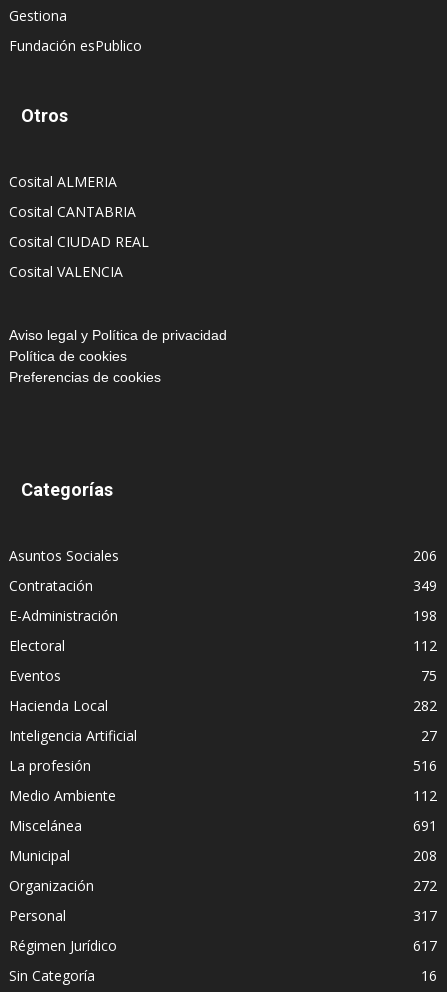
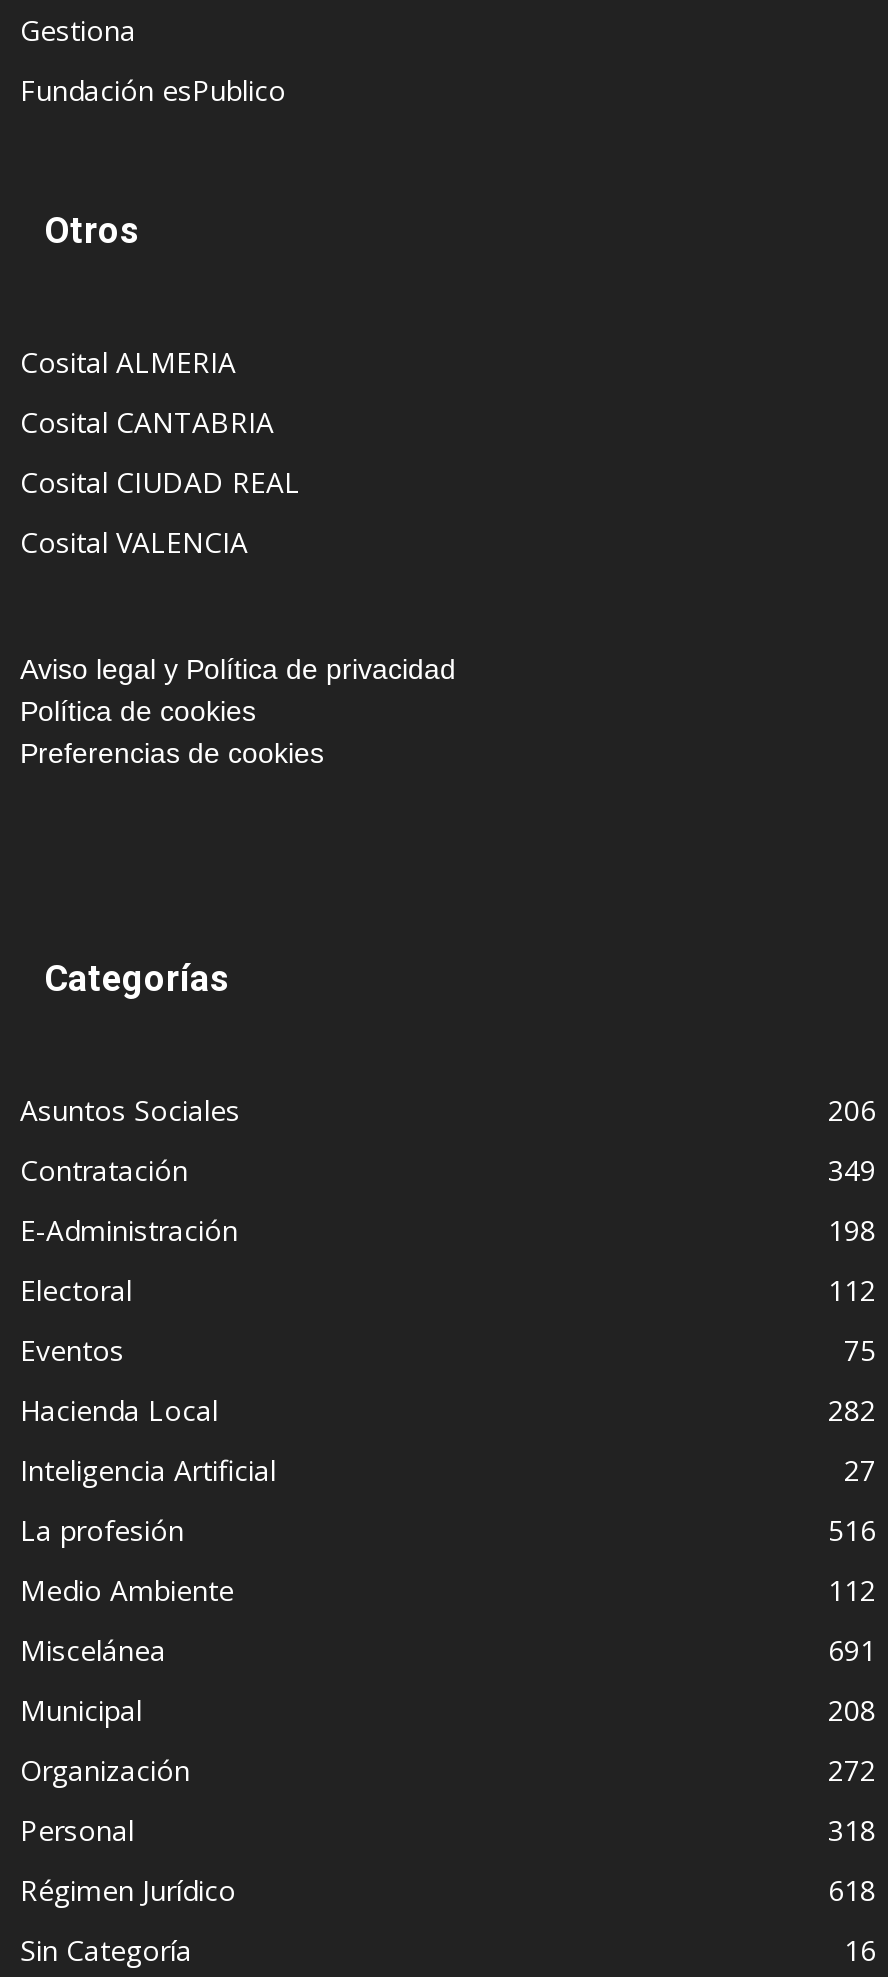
- 317
+ 318

- 617
+ 618
